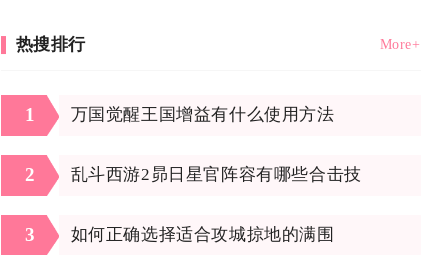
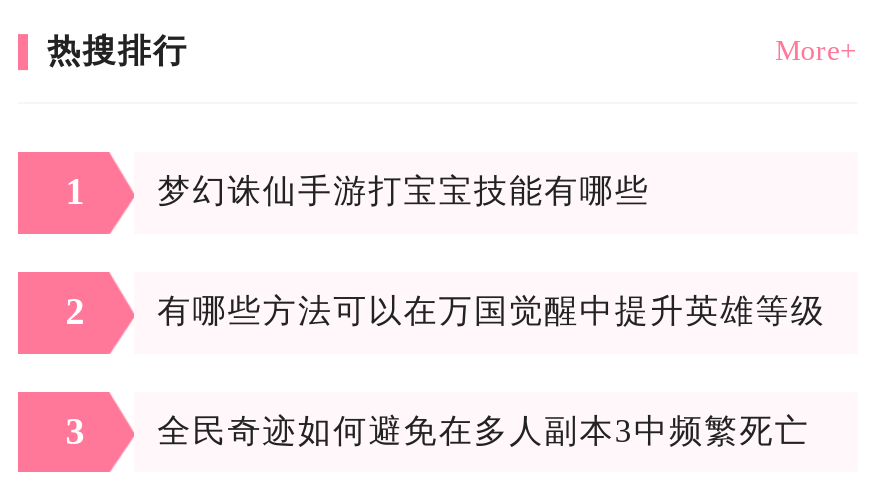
- 万国觉醒王国增益有什么使用方法
+ 梦幻诛仙手游打宝宝技能有哪些

- 乱斗西游2昴日星官阵容有哪些合击技
+ 有哪些方法可以在万国觉醒中提升英雄等级

- 如何正确选择适合攻城掠地的满围
+ 全民奇迹如何避免在多人副本3中频繁死亡
